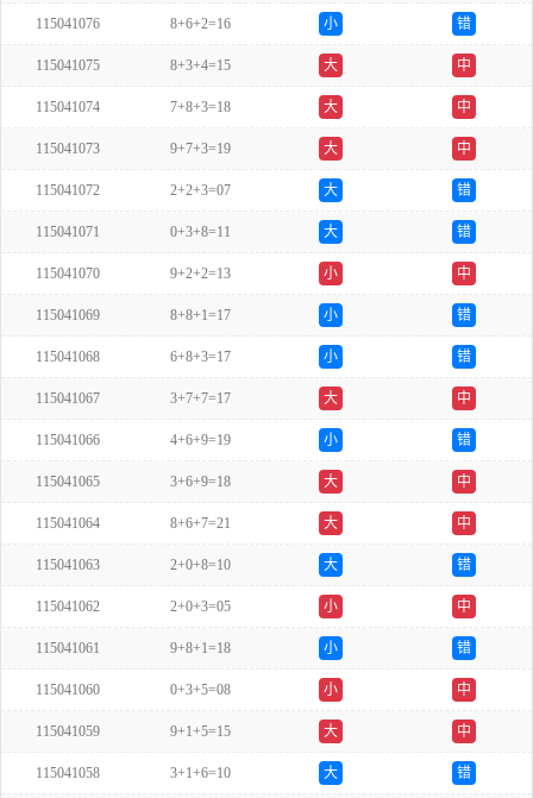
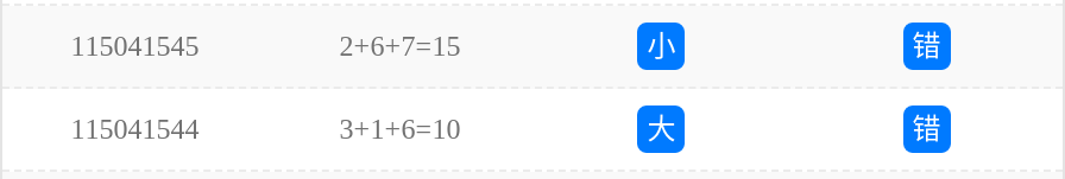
- 115041076
+ 115041545

- 8+6+2=16
+ 2+6+7=15

- 115041075
- 8+3+4=15
- 大
- 中
- 115041074
- 7+8+3=18
- 大
- 中
- 115041073
- 9+7+3=19
- 大
- 中
- 115041072
- 2+2+3=07
- 大
- 错
- 115041071
- 0+3+8=11
- 大
- 错
- 115041070
- 9+2+2=13
- 小
- 中
- 115041069
- 8+8+1=17
- 小
- 错
- 115041068
- 6+8+3=17
- 小
- 错
- 115041067
- 3+7+7=17
- 大
- 中
- 115041066
- 4+6+9=19
- 小
- 错
- 115041065
- 3+6+9=18
- 大
- 中
- 115041064
- 8+6+7=21
- 大
- 中
- 115041063
- 2+0+8=10
- 大
- 错
- 115041062
- 2+0+3=05
- 小
- 中
- 115041061
- 9+8+1=18
- 小
- 错
- 115041060
- 0+3+5=08
- 小
- 中
- 115041059
- 9+1+5=15
- 大
- 中
- 115041058
+ 115041544
